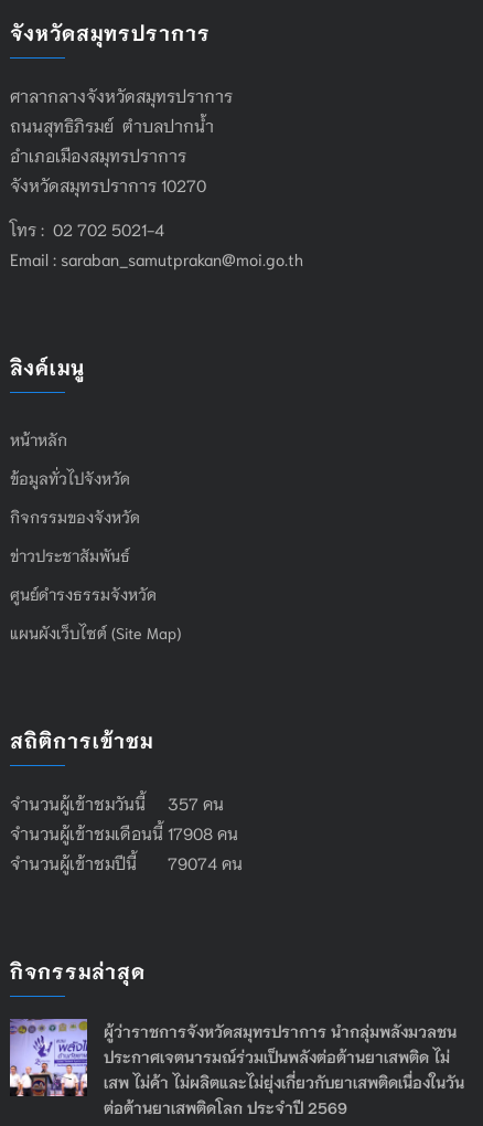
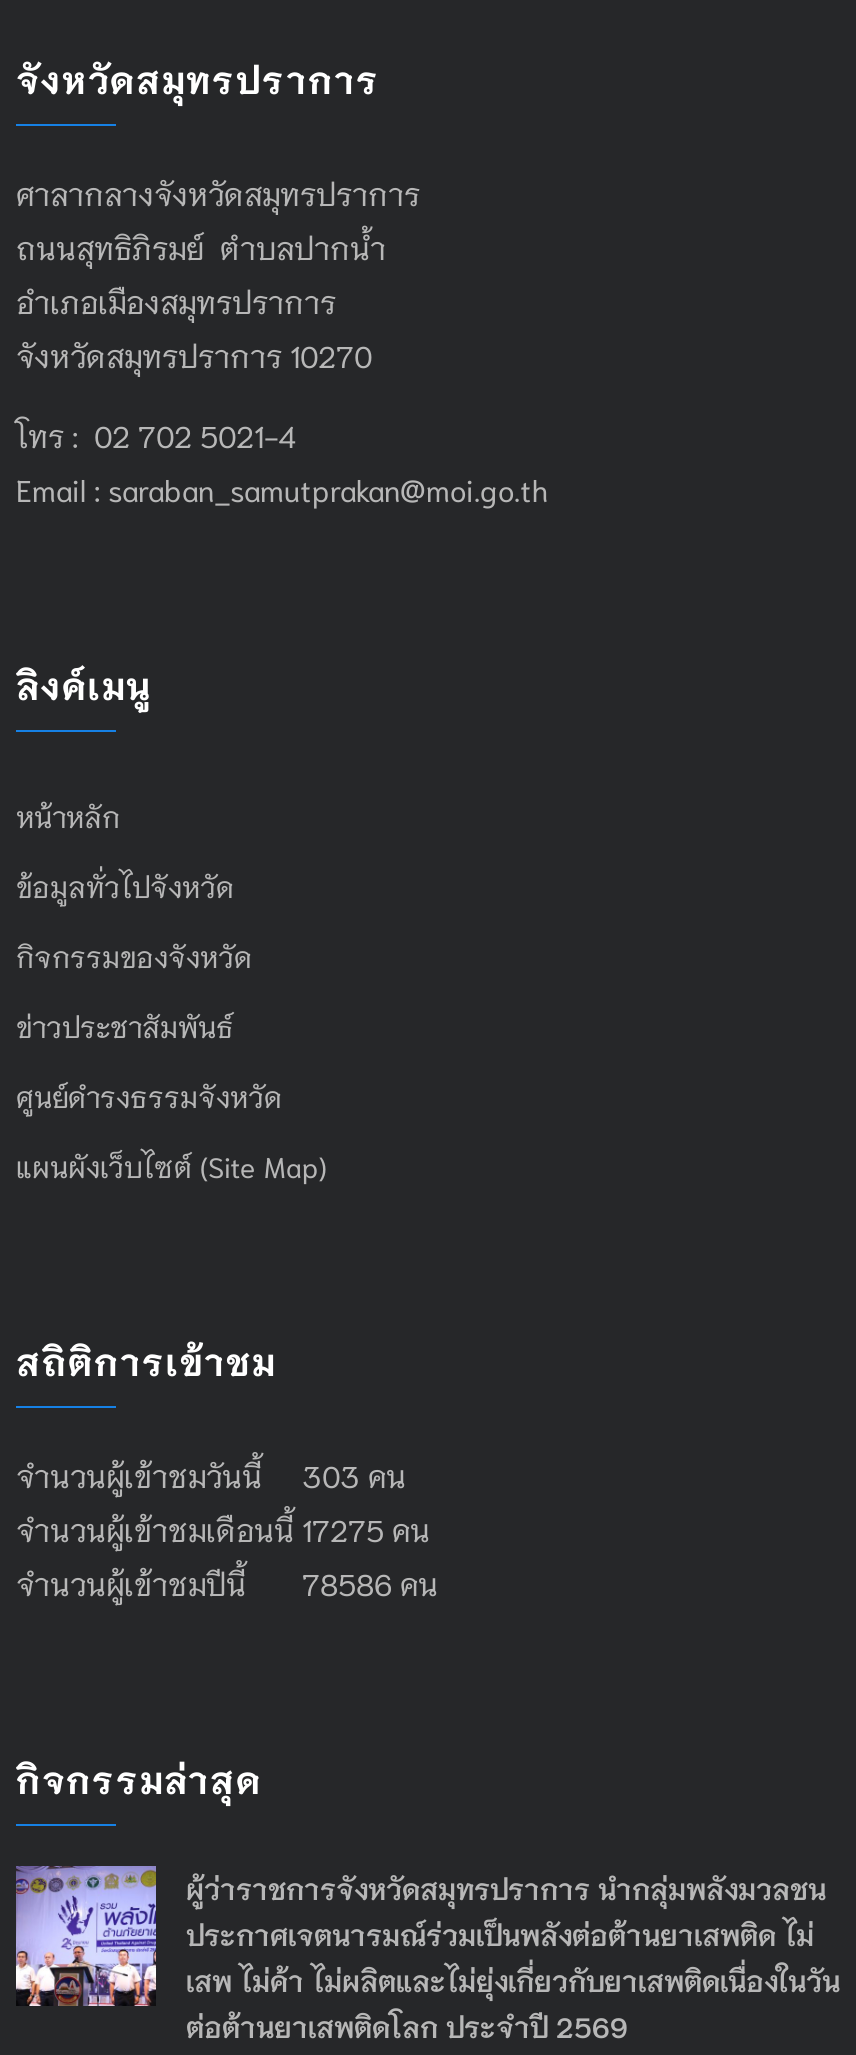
- จำนวนผู้เข้าชมวันนี้ 357 คน
+ จำนวนผู้เข้าชมวันนี้ 303 คน

- จำนวนผู้เข้าชมเดือนนี้ 17908 คน
+ จำนวนผู้เข้าชมเดือนนี้ 17275 คน

- จำนวนผู้เข้าชมปีนี้ 79074 คน
+ จำนวนผู้เข้าชมปีนี้ 78586 คน
